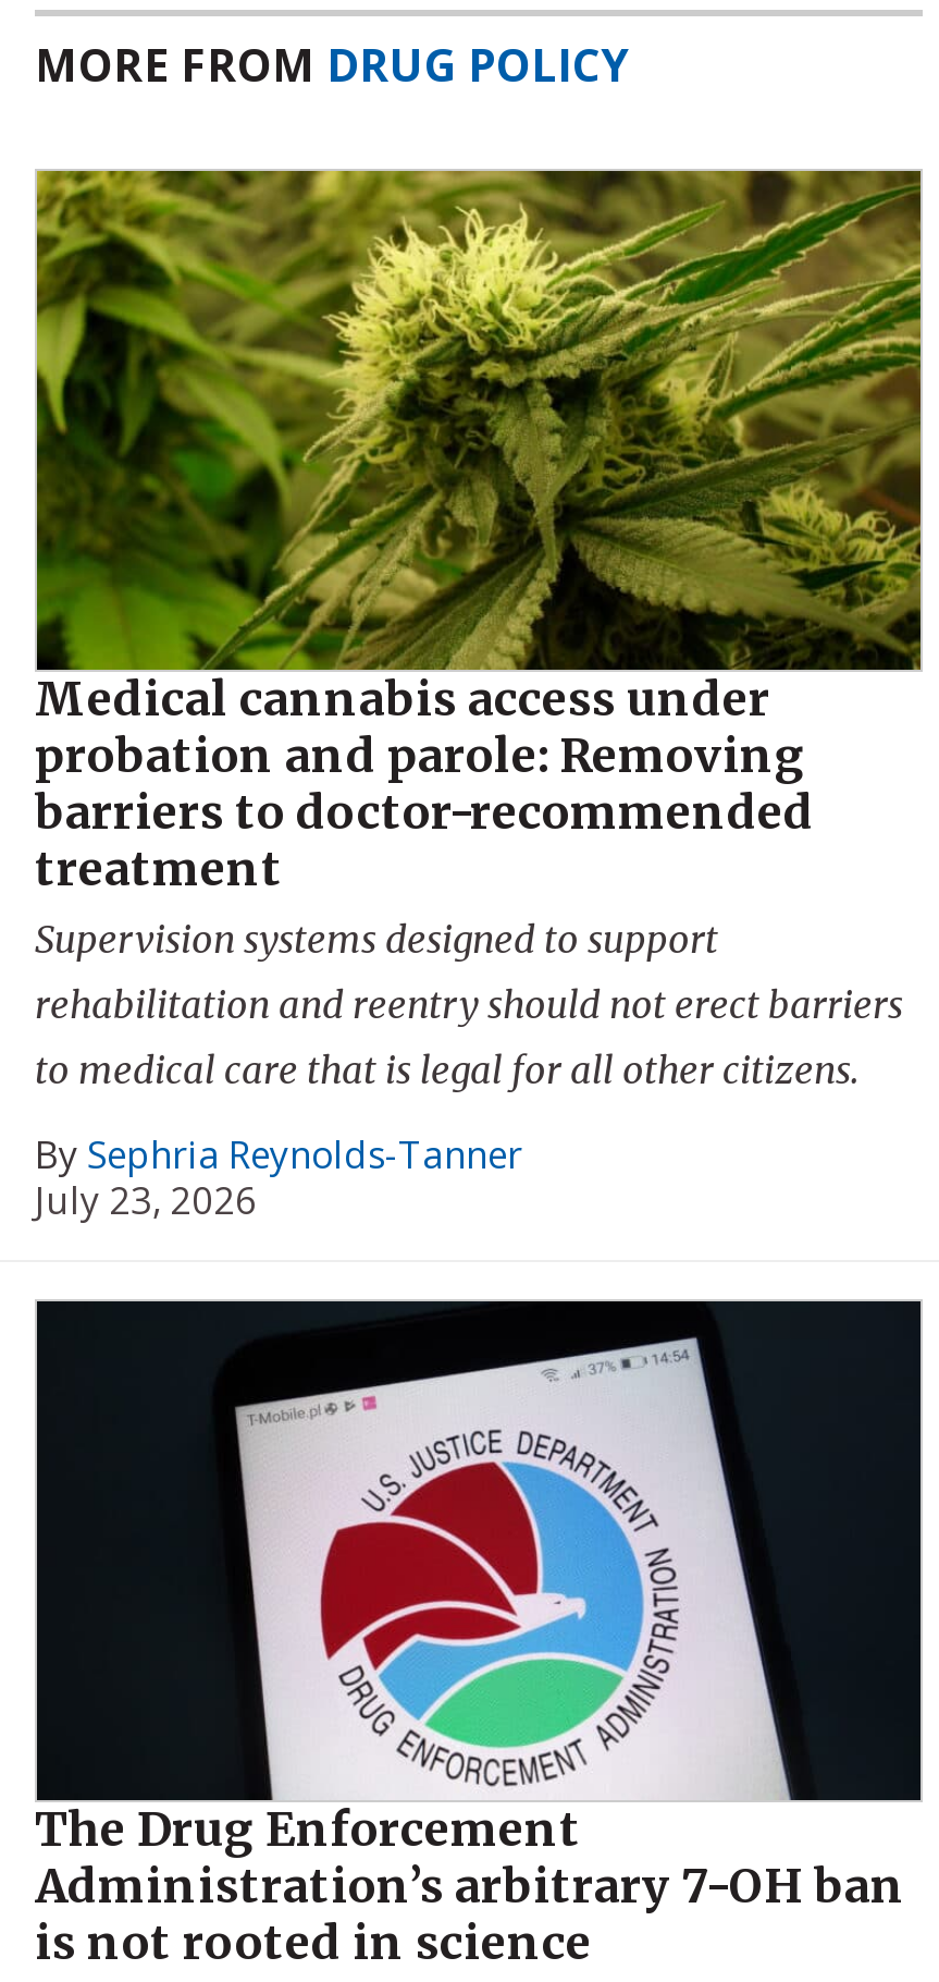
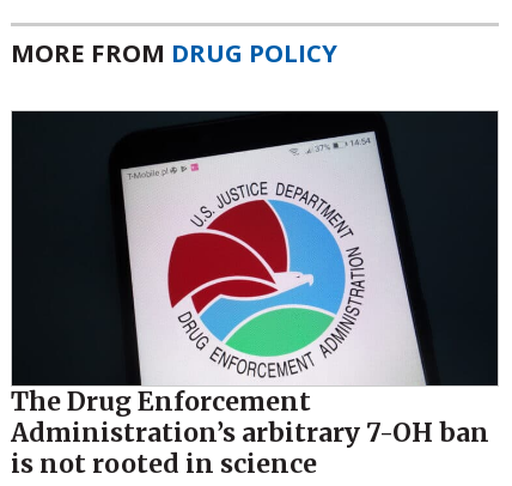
- [image]
- Medical cannabis access under
- probation and parole: Removing
- barriers to doctor-recommended
- treatment
- Supervision systems designed to support
- rehabilitation and reentry should not erect barriers
- to medical care that is legal for all other citizens.
- By Sephria Reynolds-Tanner
- July 23, 2026
